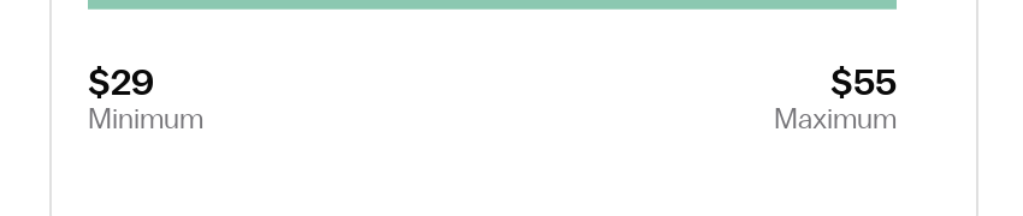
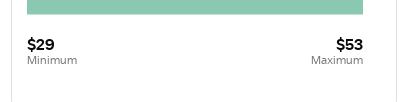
- $55
+ $53
